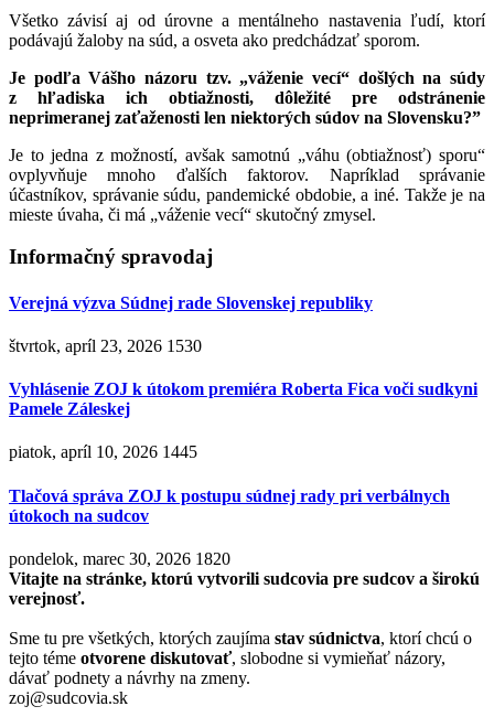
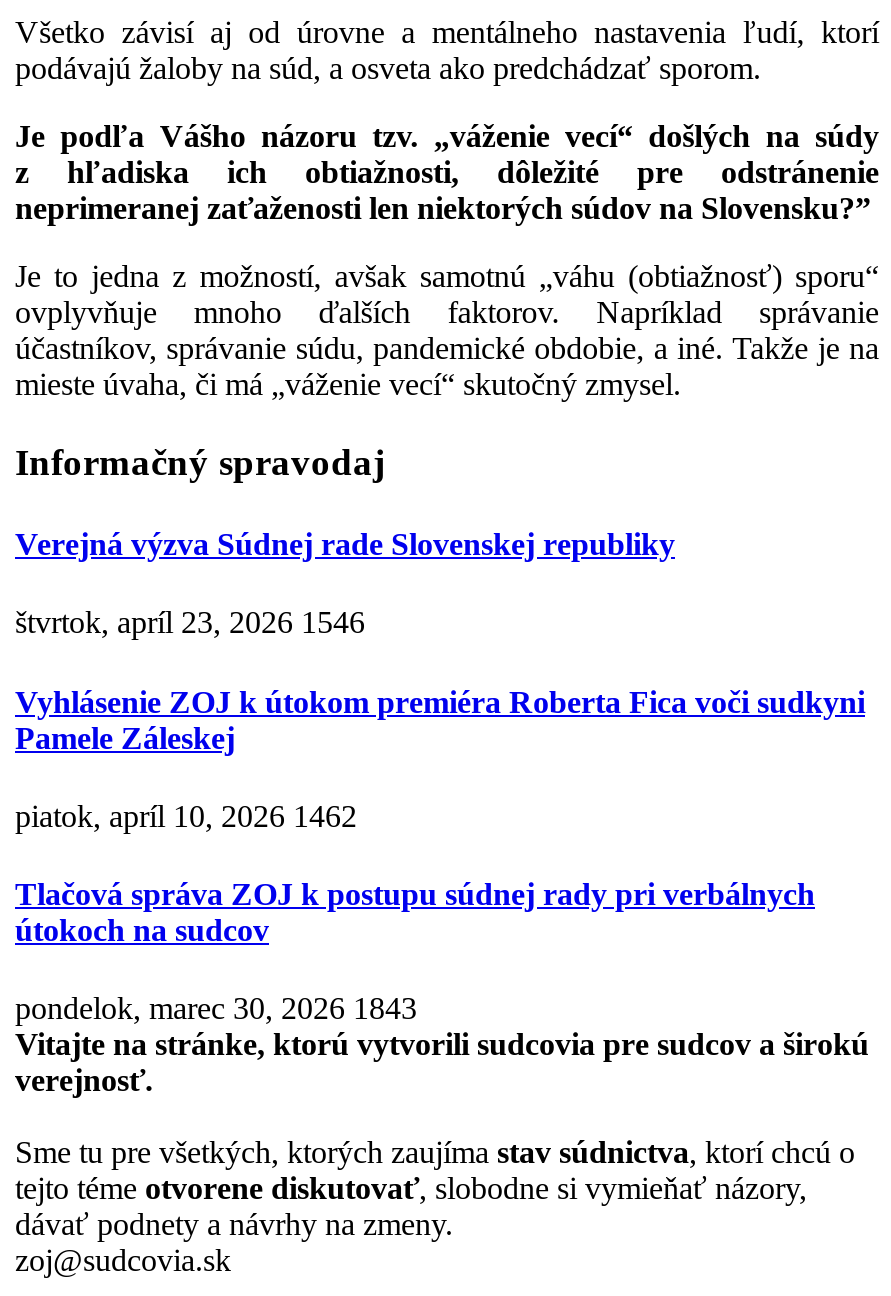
- štvrtok, apríl 23, 2026 1530
+ štvrtok, apríl 23, 2026 1546

- piatok, apríl 10, 2026 1445
+ piatok, apríl 10, 2026 1462

- pondelok, marec 30, 2026 1820
+ pondelok, marec 30, 2026 1843
